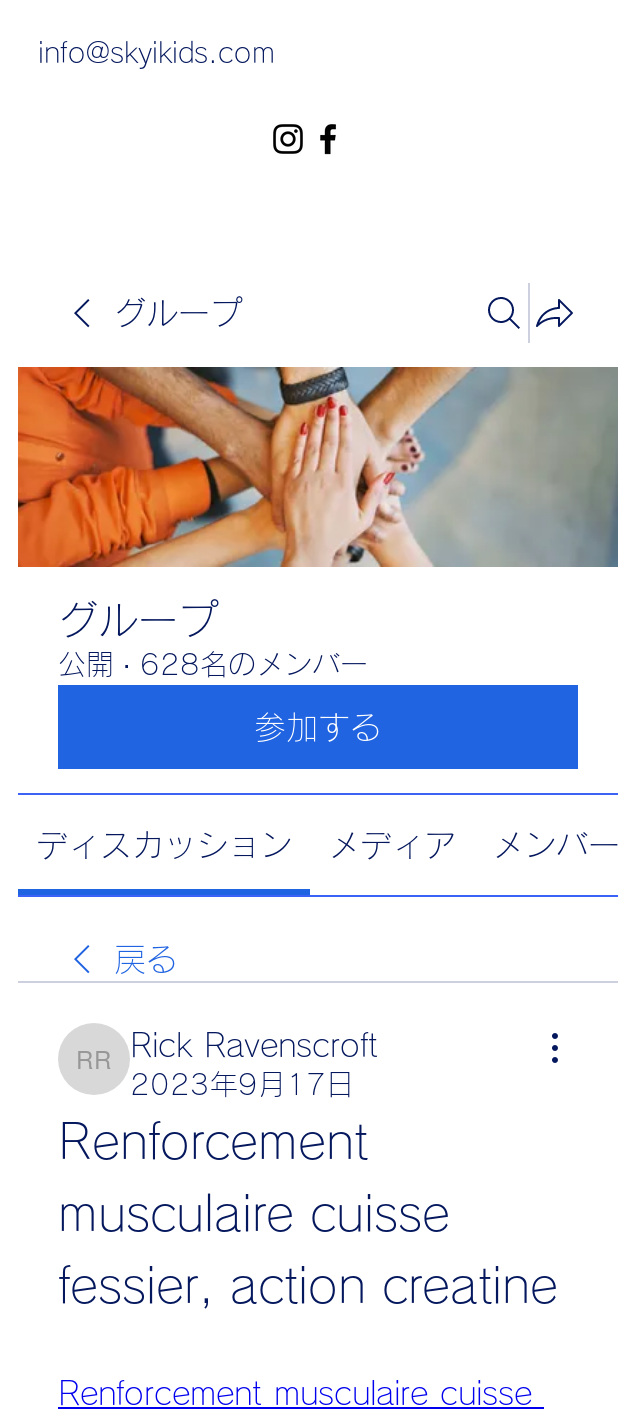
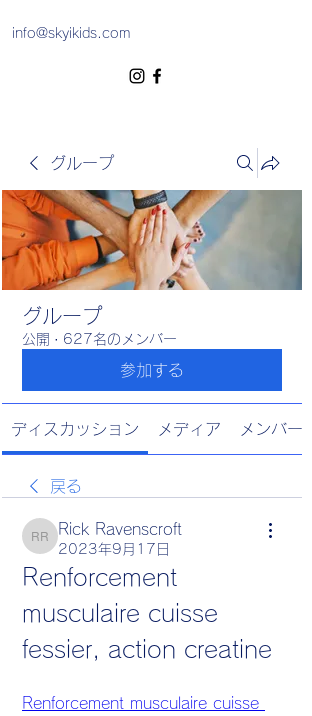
- 公開 · 628名のメンバー
+ 公開 · 627名のメンバー
